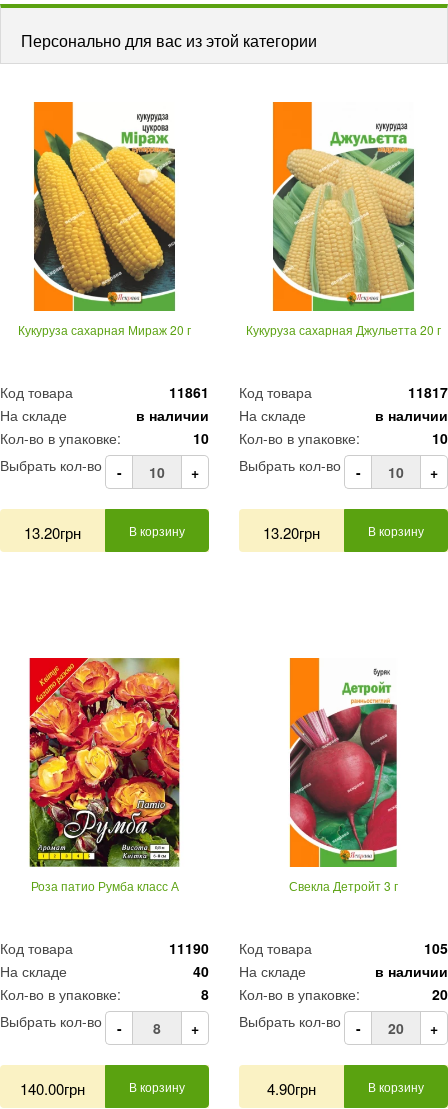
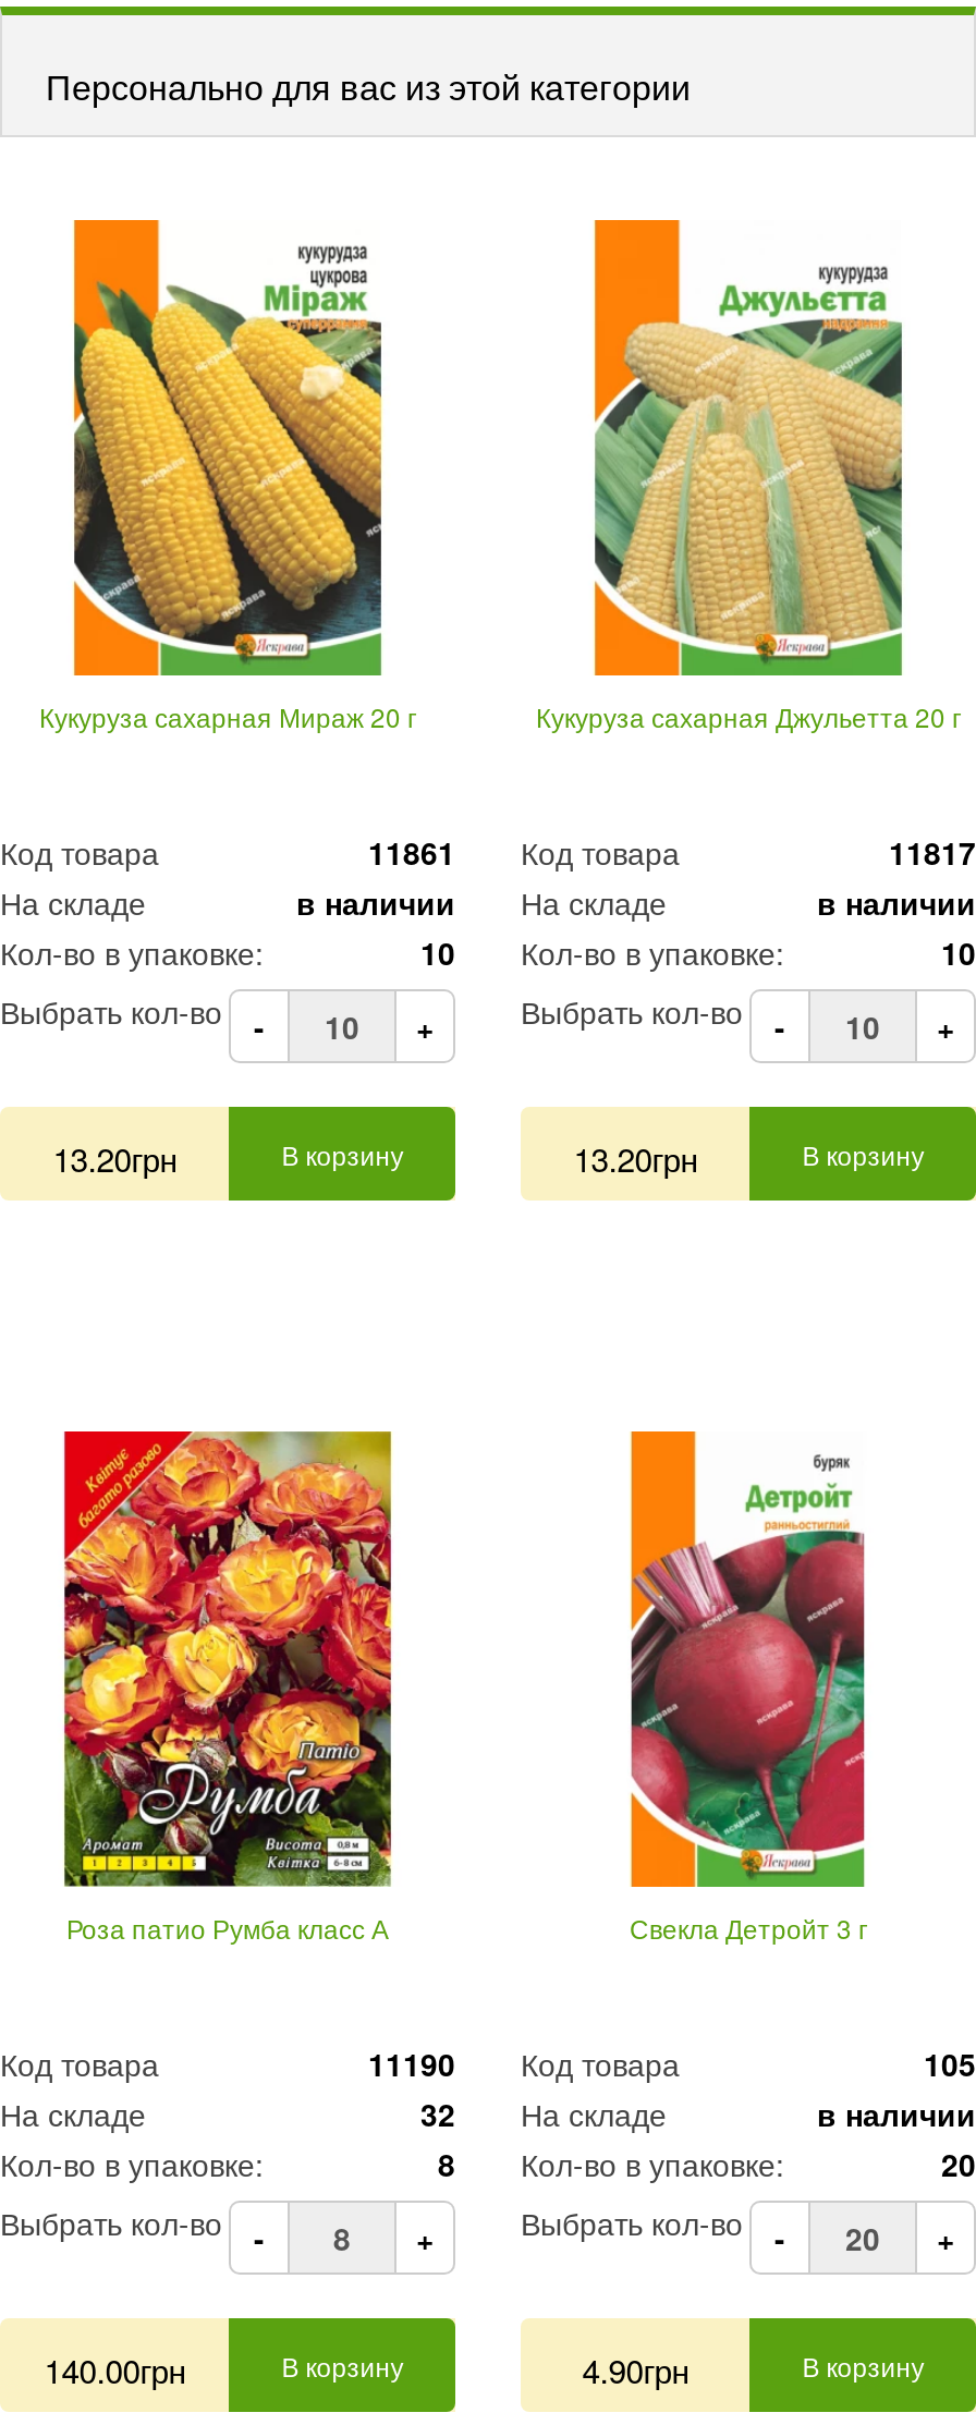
- 40 На складе
+ 32 На складе
